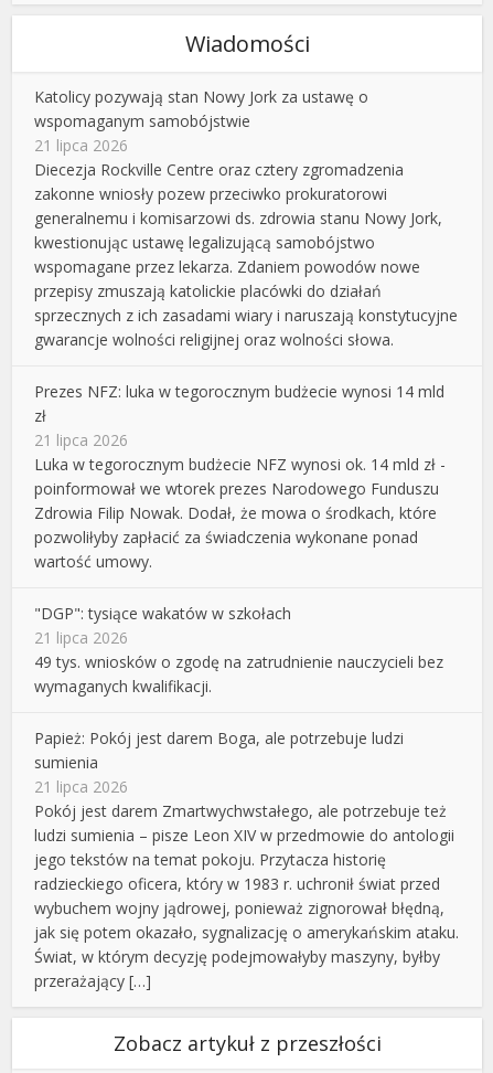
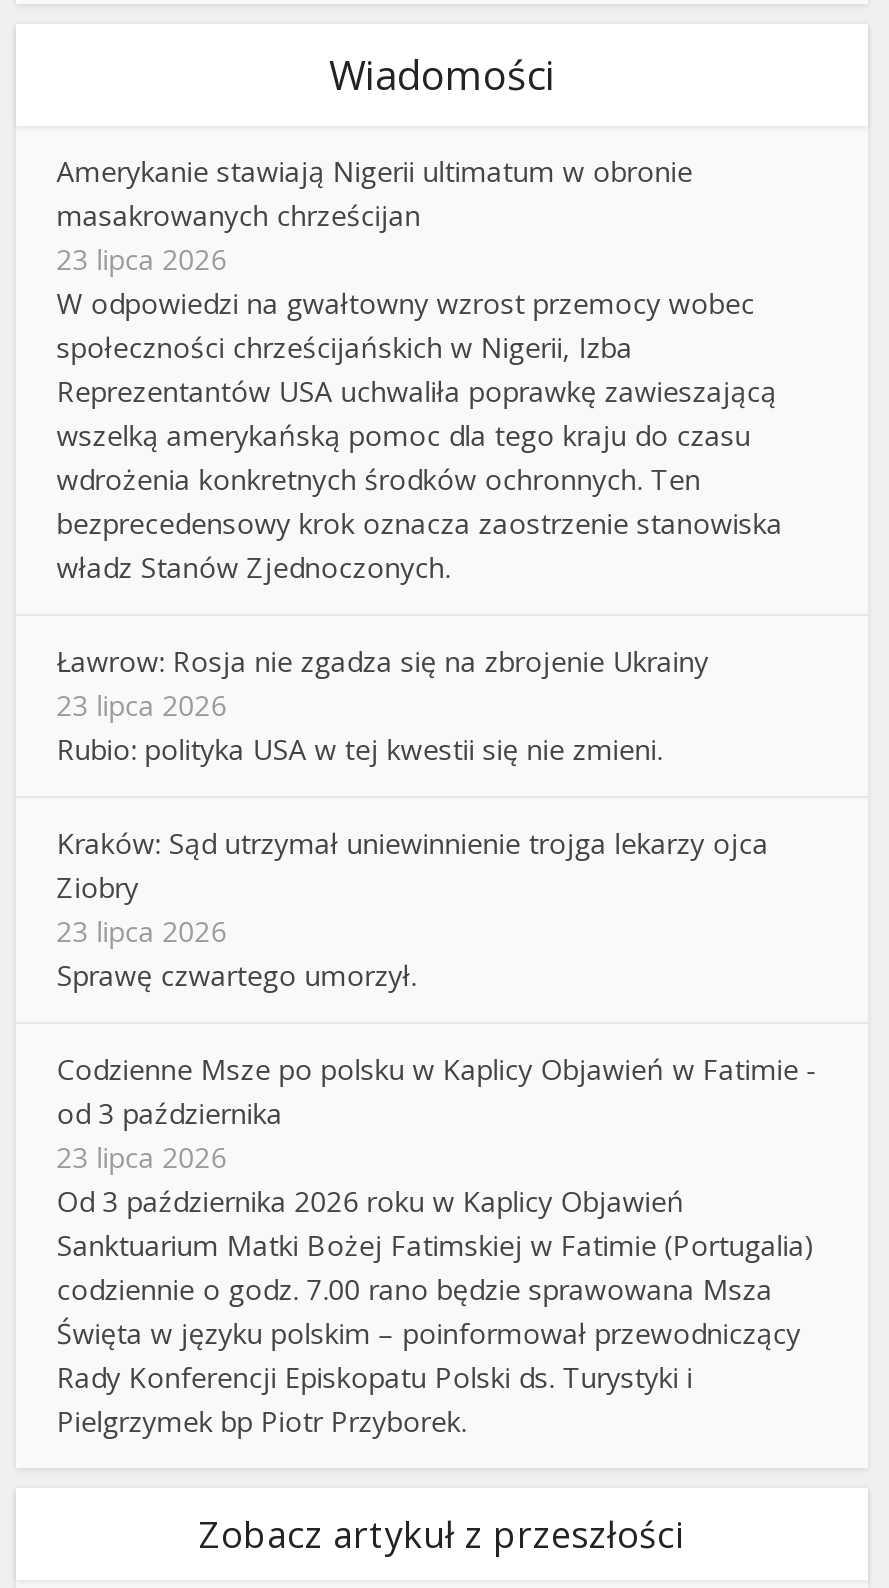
- Katolicy pozywają stan Nowy Jork za ustawę o
- wspomaganym samobójstwie
- 21 lipca 2026
- Diecezja Rockville Centre oraz cztery zgromadzenia
- zakonne wniosły pozew przeciwko prokuratorowi
- generalnemu i komisarzowi ds. zdrowia stanu Nowy Jork,
- kwestionując ustawę legalizującą samobójstwo
- wspomagane przez lekarza. Zdaniem powodów nowe
- przepisy zmuszają katolickie placówki do działań
- sprzecznych z ich zasadami wiary i naruszają konstytucyjne
- gwarancje wolności religijnej oraz wolności słowa.
+ Amerykanie stawiają Nigerii ultimatum w obronie
+ masakrowanych chrześcijan
+ 23 lipca 2026
+ W odpowiedzi na gwałtowny wzrost przemocy wobec
+ społeczności chrześcijańskich w Nigerii, Izba
+ Reprezentantów USA uchwaliła poprawkę zawieszającą
+ wszelką amerykańską pomoc dla tego kraju do czasu
+ wdrożenia konkretnych środków ochronnych. Ten
+ bezprecedensowy krok oznacza zaostrzenie stanowiska
+ władz Stanów Zjednoczonych.

- Prezes NFZ: luka w tegorocznym budżecie wynosi 14 mld
- zł
- 21 lipca 2026
- Luka w tegorocznym budżecie NFZ wynosi ok. 14 mld zł -
- poinformował we wtorek prezes Narodowego Funduszu
- Zdrowia Filip Nowak. Dodał, że mowa o środkach, które
- pozwoliłyby zapłacić za świadczenia wykonane ponad
- wartość umowy.
+ Ławrow: Rosja nie zgadza się na zbrojenie Ukrainy
+ 23 lipca 2026
+ Rubio: polityka USA w tej kwestii się nie zmieni.

- "DGP": tysiące wakatów w szkołach
- 21 lipca 2026
- 49 tys. wniosków o zgodę na zatrudnienie nauczycieli bez
- wymaganych kwalifikacji.
+ Kraków: Sąd utrzymał uniewinnienie trojga lekarzy ojca
+ Ziobry
+ 23 lipca 2026
+ Sprawę czwartego umorzył.

- Papież: Pokój jest darem Boga, ale potrzebuje ludzi
- sumienia
- 21 lipca 2026
- Pokój jest darem Zmartwychwstałego, ale potrzebuje też
- ludzi sumienia – pisze Leon XIV w przedmowie do antologii
- jego tekstów na temat pokoju. Przytacza historię
- radzieckiego oficera, który w 1983 r. uchronił świat przed
- wybuchem wojny jądrowej, ponieważ zignorował błędną,
- jak się potem okazało, sygnalizację o amerykańskim ataku.
- Świat, w którym decyzję podejmowałyby maszyny, byłby
- przerażający […]
+ Codzienne Msze po polsku w Kaplicy Objawień w Fatimie -
+ od 3 października
+ 23 lipca 2026
+ Od 3 października 2026 roku w Kaplicy Objawień
+ Sanktuarium Matki Bożej Fatimskiej w Fatimie (Portugalia)
+ codziennie o godz. 7.00 rano będzie sprawowana Msza
+ Święta w języku polskim – poinformował przewodniczący
+ Rady Konferencji Episkopatu Polski ds. Turystyki i
+ Pielgrzymek bp Piotr Przyborek.
